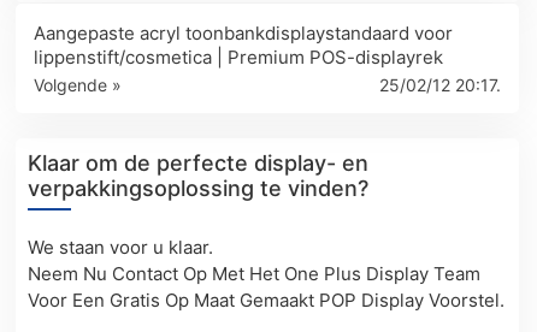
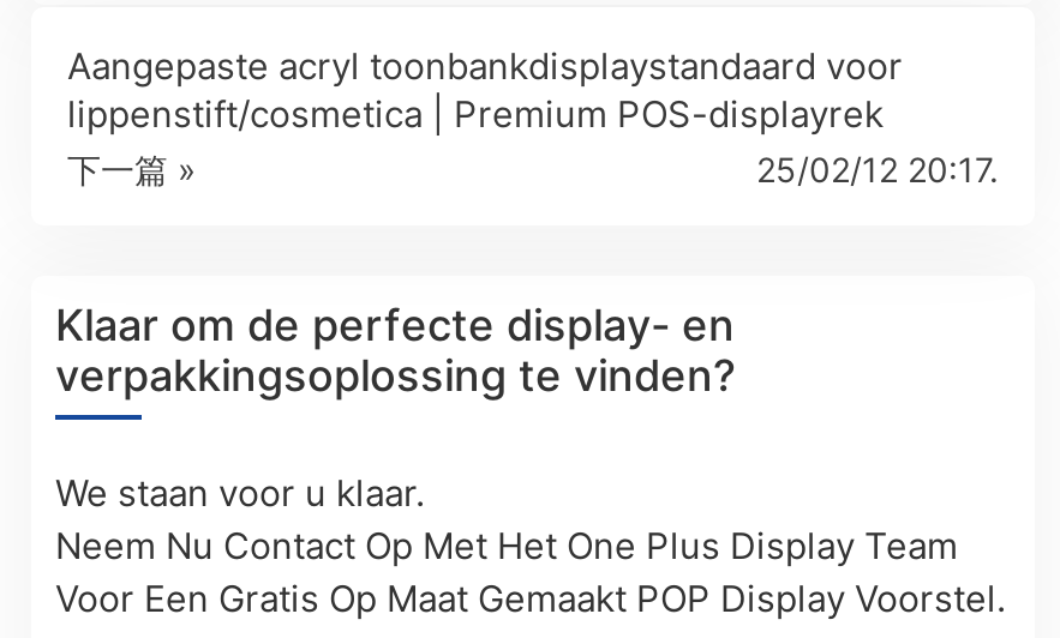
- Volgende »
+ 下一篇 »
